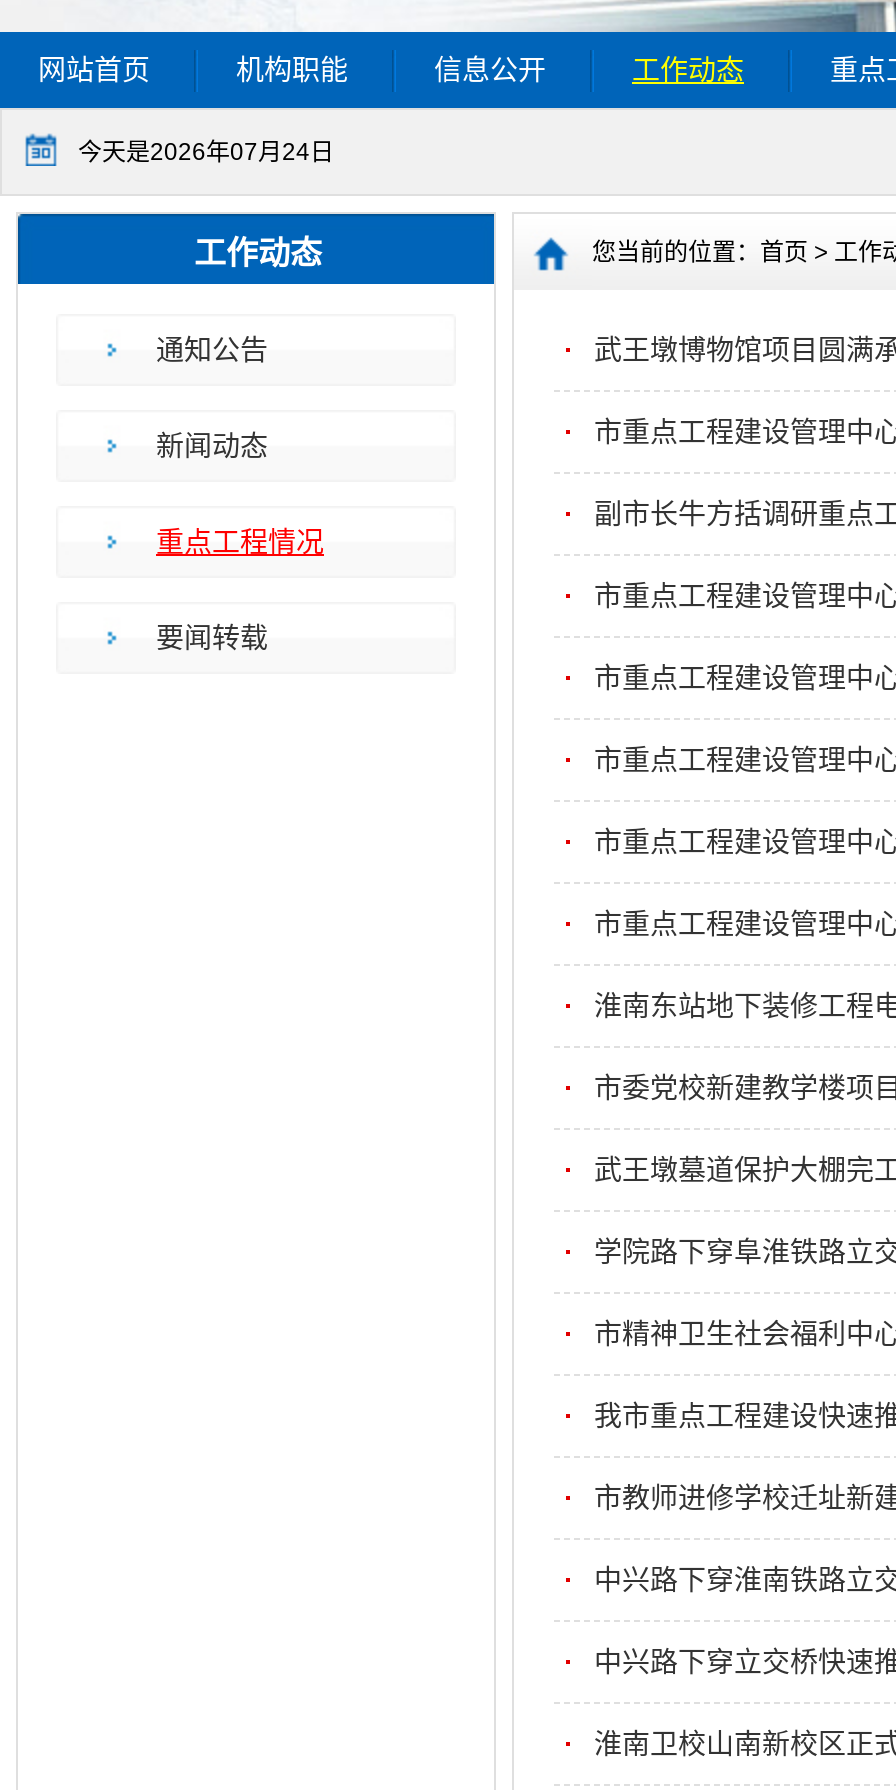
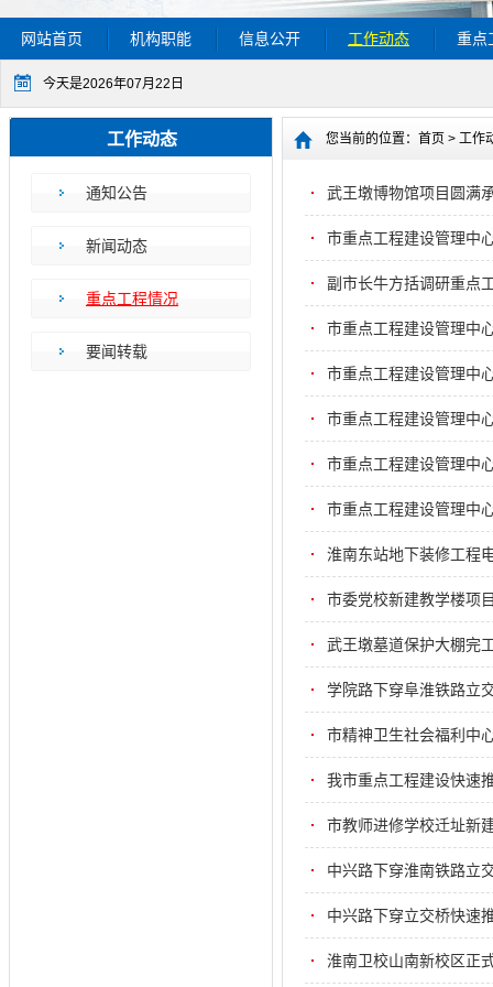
- 今天是2026年07月24日
+ 今天是2026年07月22日
